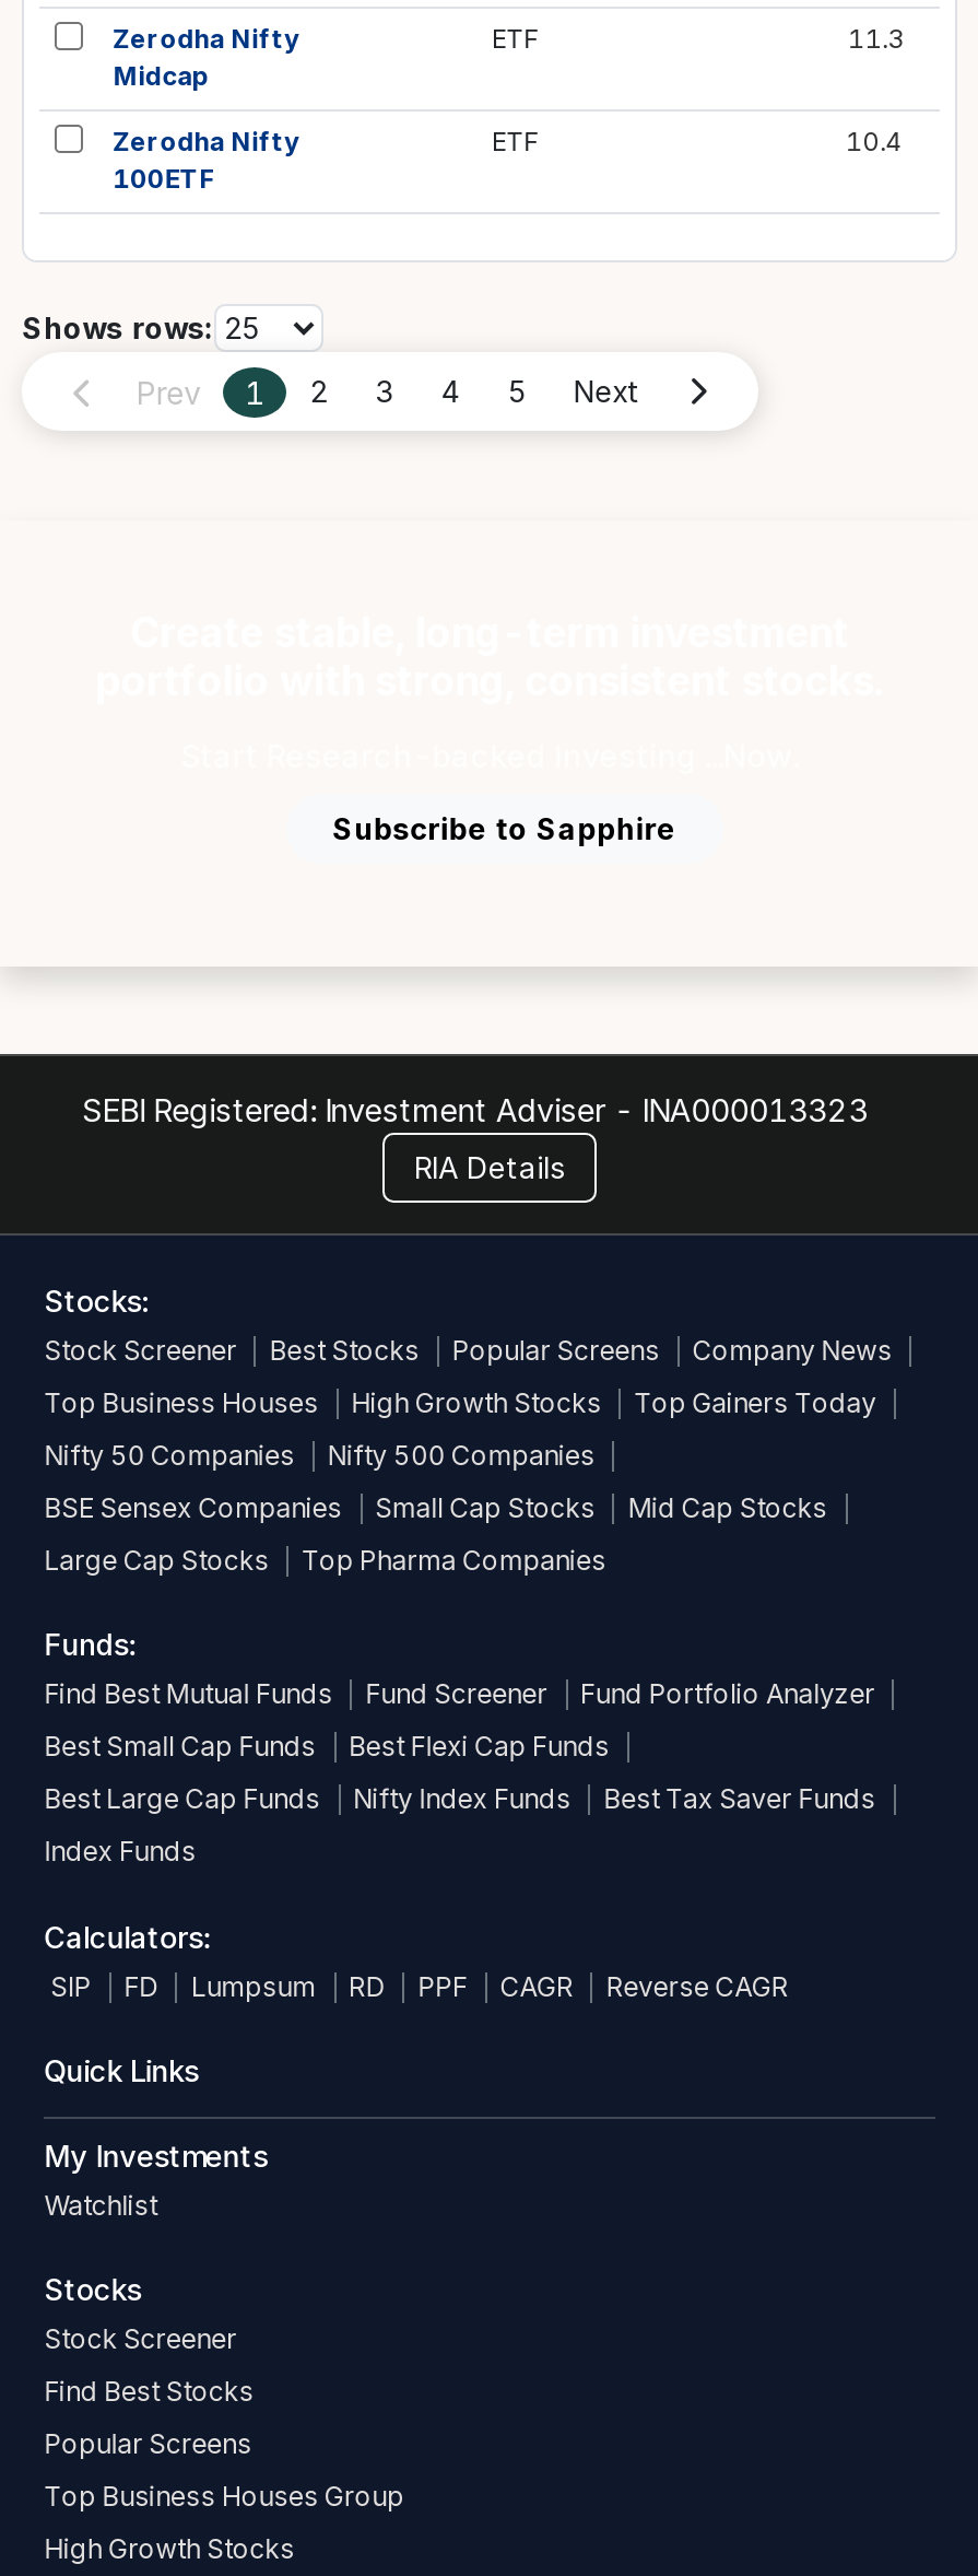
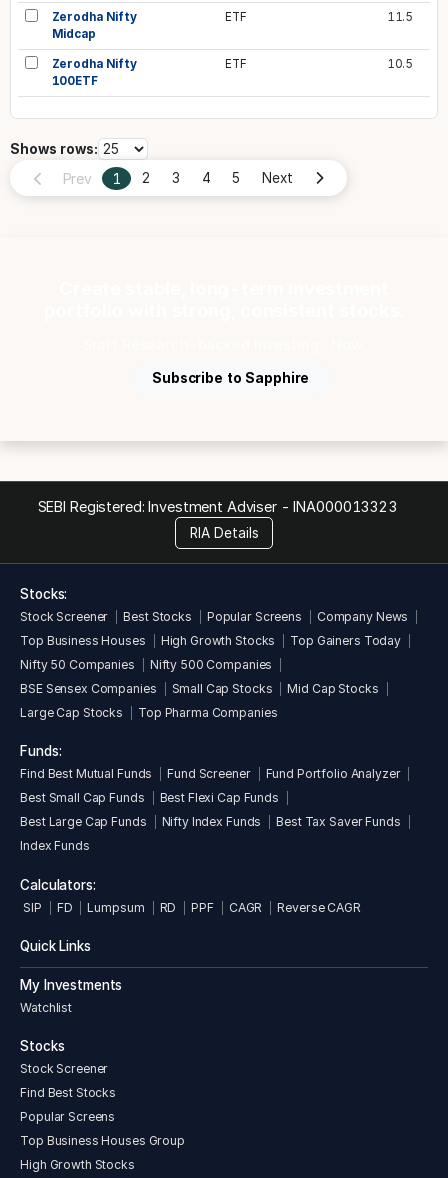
- 11.3
+ 11.5

- 10.4
+ 10.5
